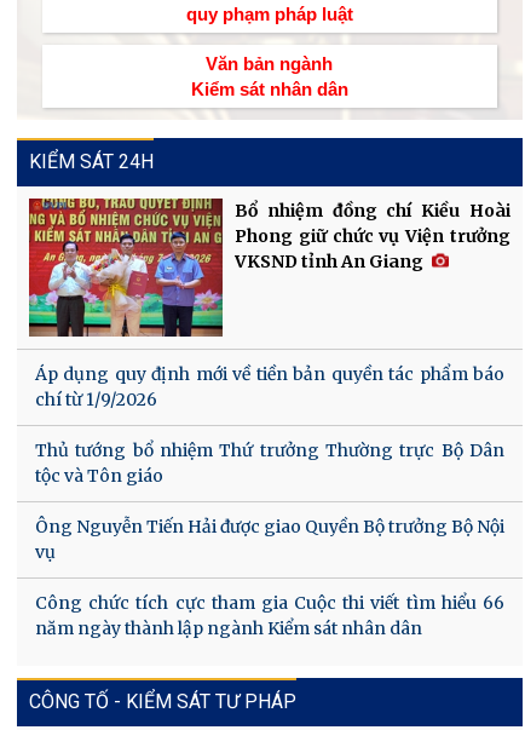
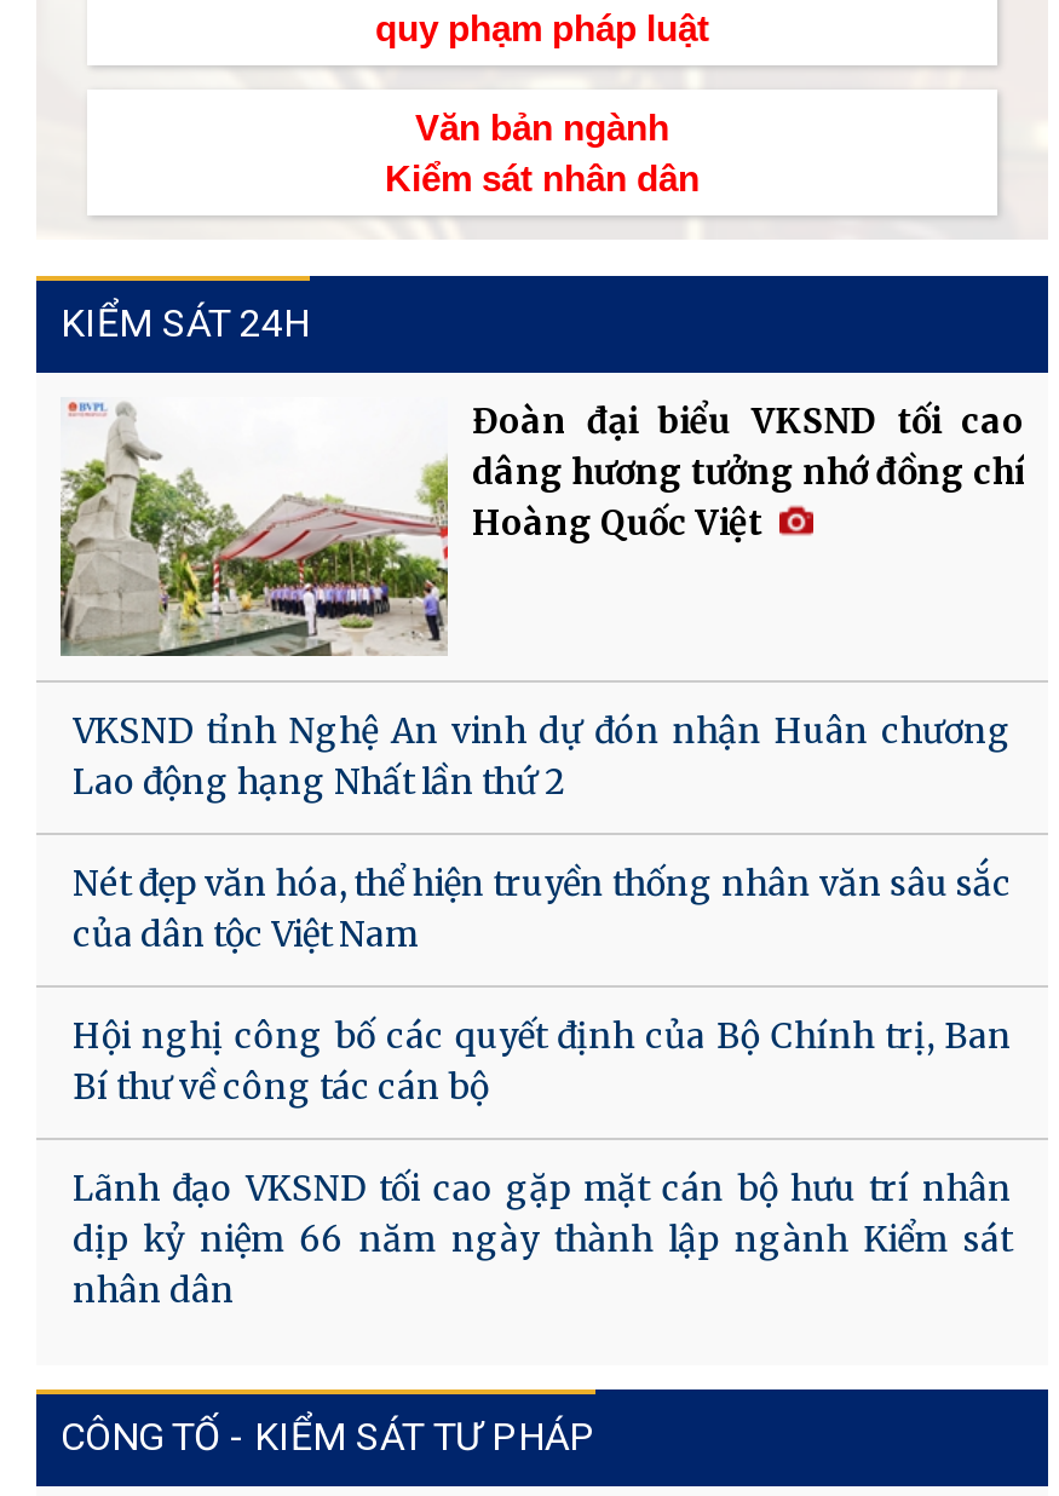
- [image]
- Bổ nhiệm đồng chí Kiều Hoài
- Phong giữ chức vụ Viện trưởng
- VKSND tỉnh An Giang
+ [image]
+ Đoàn đại biểu VKSND tối cao
+ dâng hương tưởng nhớ đồng chí
+ Hoàng Quốc Việt

- Áp dụng quy định mới về tiền bản quyền tác phẩm báo
- chí từ 1/9/2026
+ VKSND tỉnh Nghệ An vinh dự đón nhận Huân chương
+ Lao động hạng Nhất lần thứ 2

- Thủ tướng bổ nhiệm Thứ trưởng Thường trực Bộ Dân
- tộc và Tôn giáo
+ Nét đẹp văn hóa, thể hiện truyền thống nhân văn sâu sắc
+ của dân tộc Việt Nam

- Ông Nguyễn Tiến Hải được giao Quyền Bộ trưởng Bộ Nội
- vụ
+ Hội nghị công bố các quyết định của Bộ Chính trị, Ban
+ Bí thư về công tác cán bộ

- Công chức tích cực tham gia Cuộc thi viết tìm hiểu 66
- năm ngày thành lập ngành Kiểm sát nhân dân
+ Lãnh đạo VKSND tối cao gặp mặt cán bộ hưu trí nhân
+ dịp kỷ niệm 66 năm ngày thành lập ngành Kiểm sát
+ nhân dân
